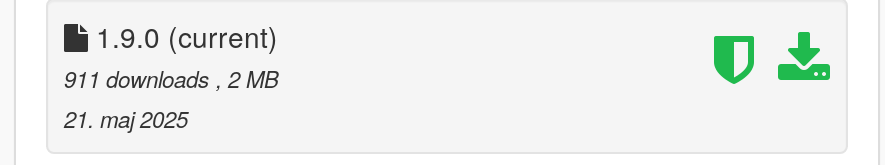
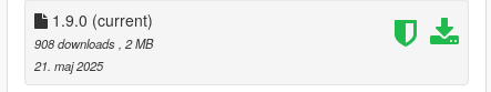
- 911 downloads, 2 MB
+ 908 downloads, 2 MB
